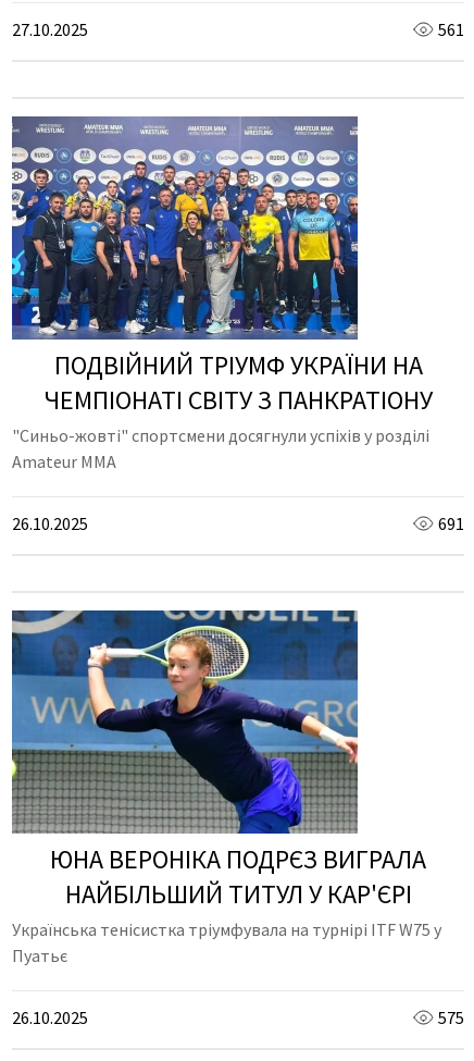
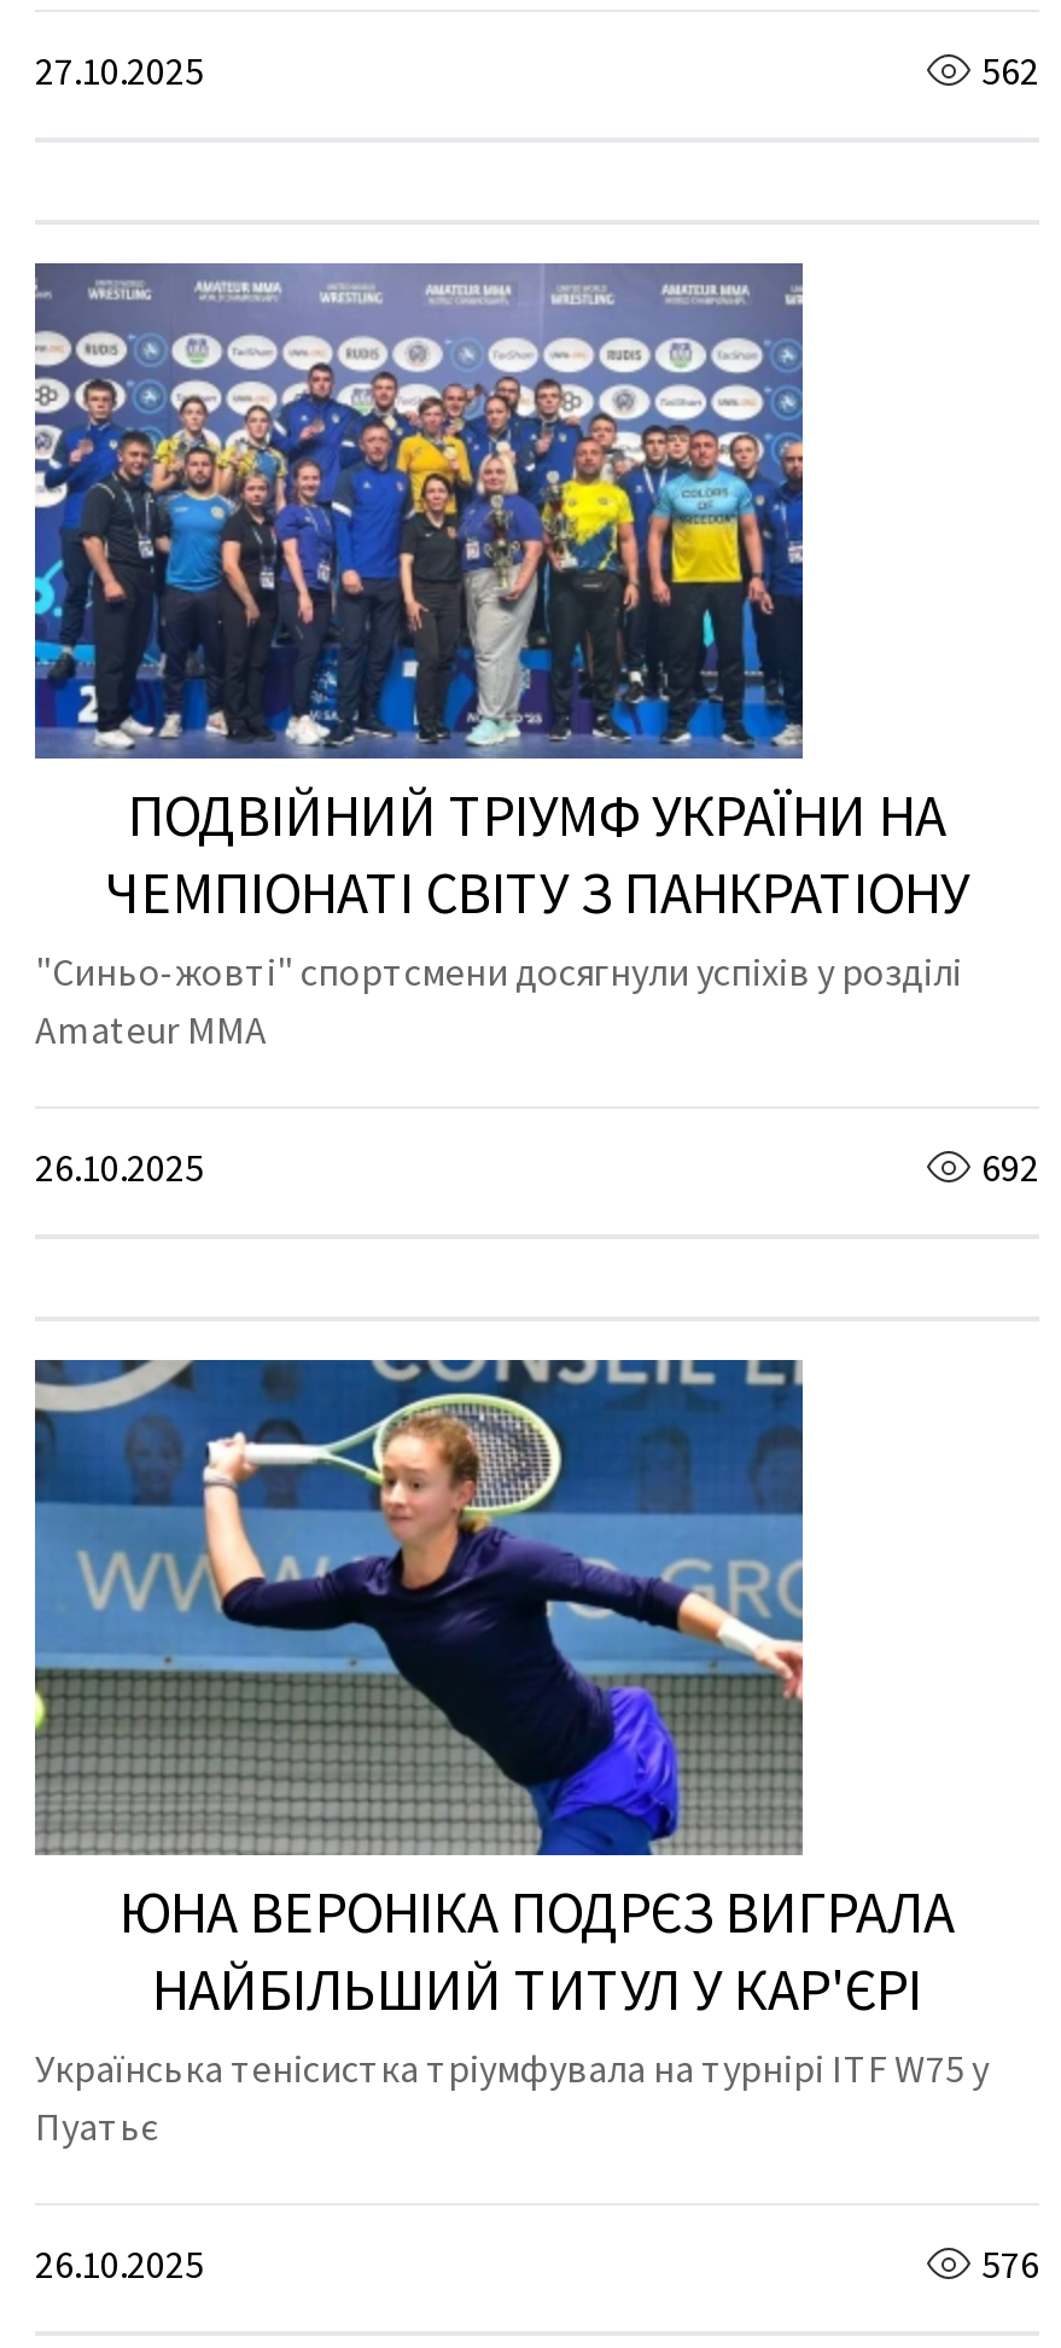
- 561
+ 562

- 691
+ 692

- 575
+ 576
